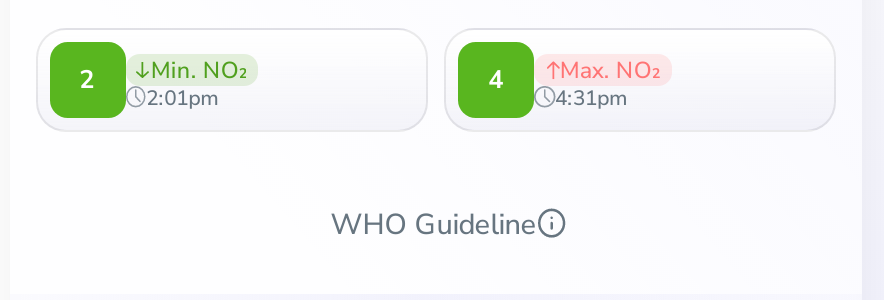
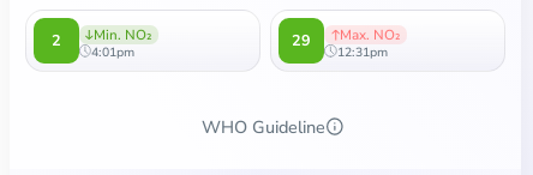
- 4 Max. NO₂
+ 29 Max. NO₂

- 2:01pm
+ 4:01pm

- 4:31pm
+ 12:31pm
